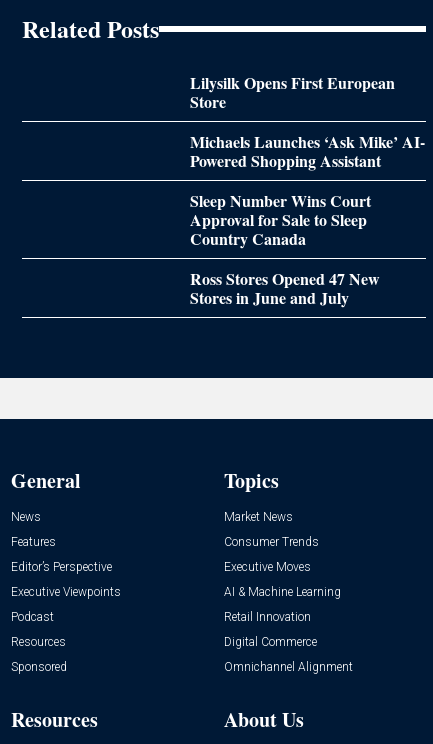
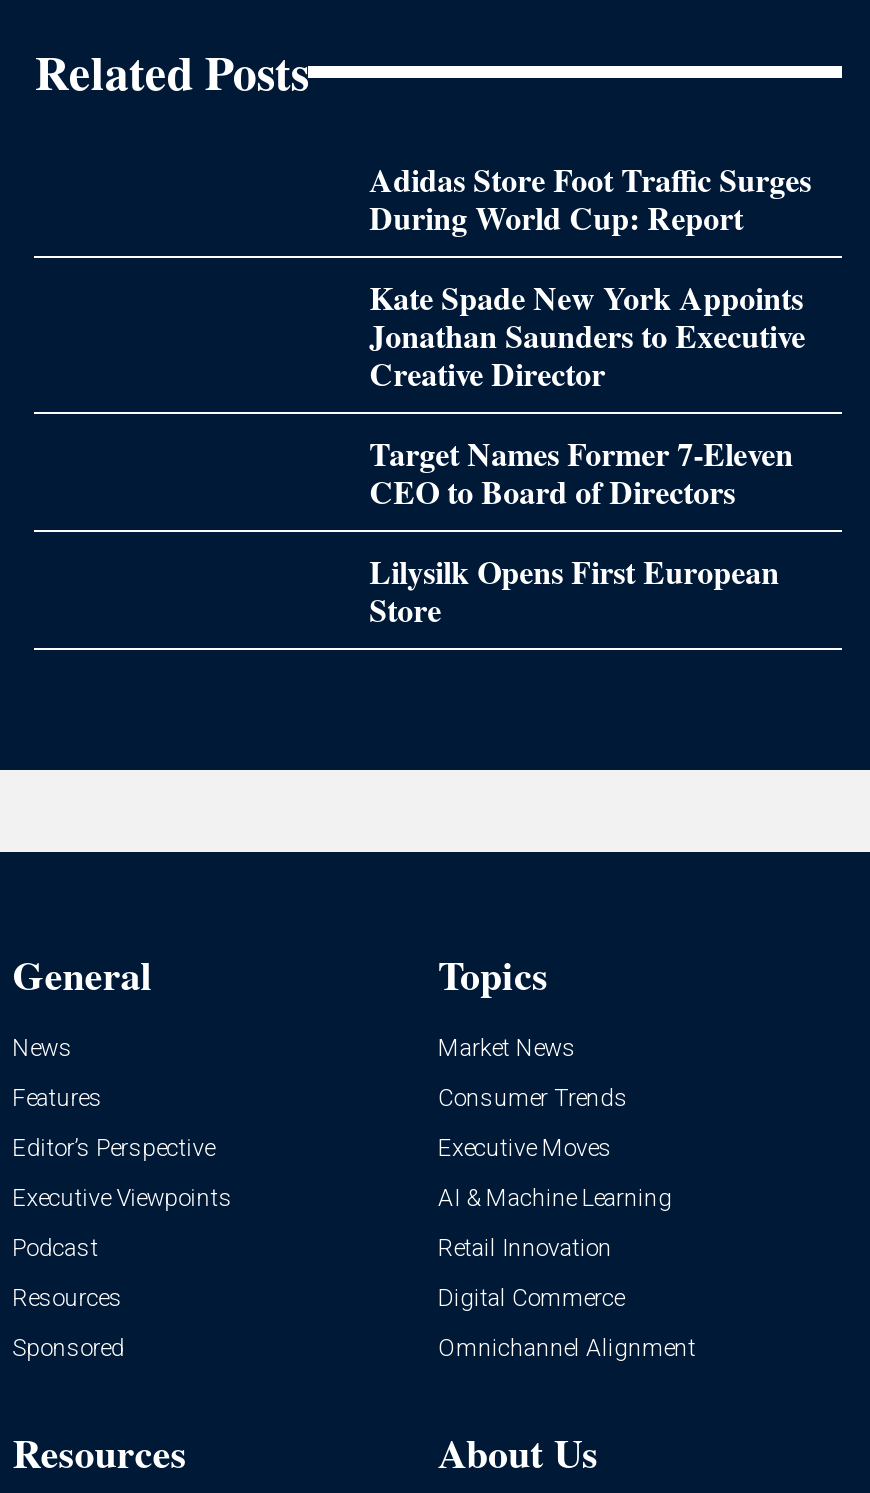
+ Adidas Store Foot Traffic Surges
+ During World Cup: Report
+ Kate Spade New York Appoints
+ Jonathan Saunders to Executive
+ Creative Director
+ Target Names Former 7-Eleven
+ CEO to Board of Directors

moved down: Lilysilk Opens First European | Store

- Michaels Launches ‘Ask Mike’ AI-
- Powered Shopping Assistant
- Sleep Number Wins Court
- Approval for Sale to Sleep
- Country Canada
- Ross Stores Opened 47 New
- Stores in June and July
